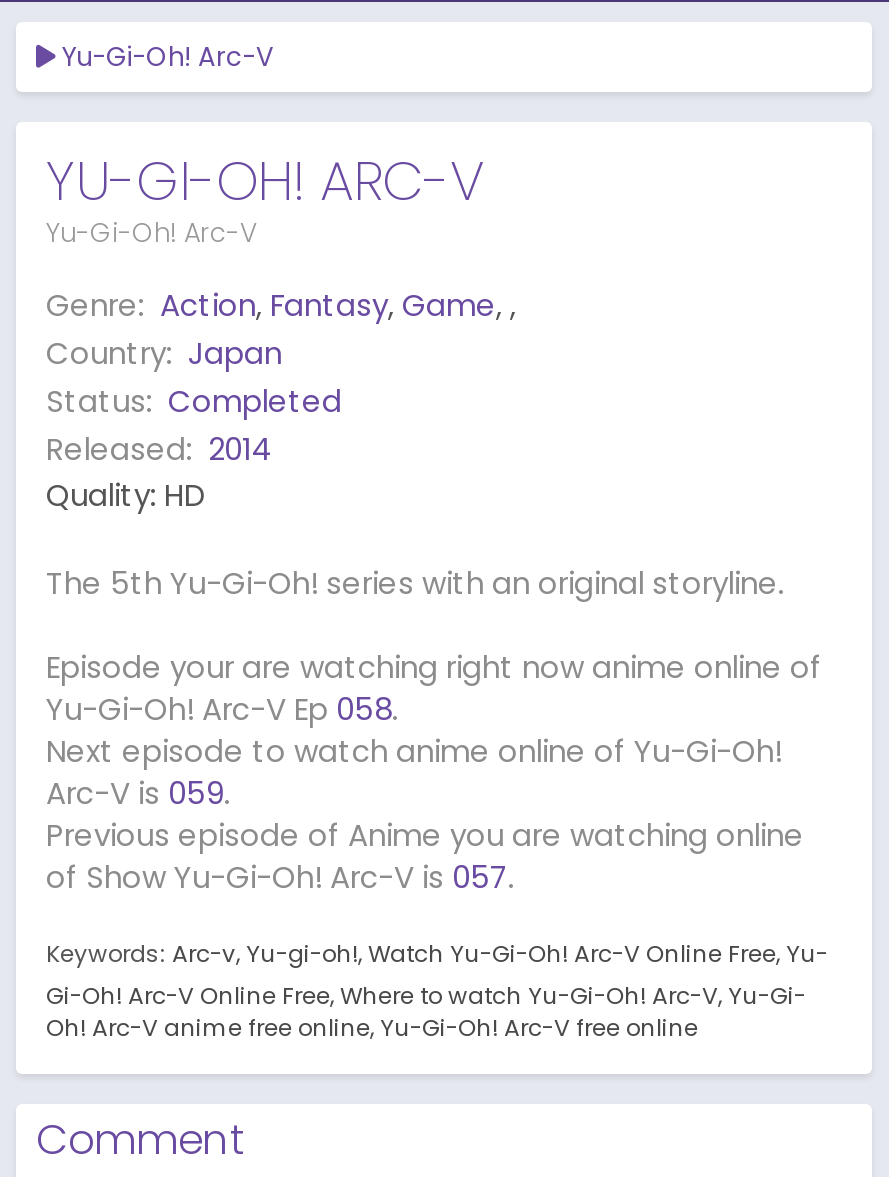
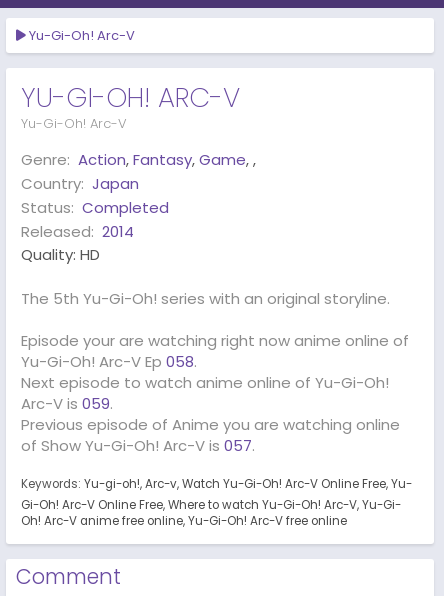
- Keywords: Arc-v Yu-gi-oh! Watch Yu-Gi-Oh! Arc-V Online Free Yu-
+ Keywords: Yu-gi-oh! Arc-v Watch Yu-Gi-Oh! Arc-V Online Free Yu-
